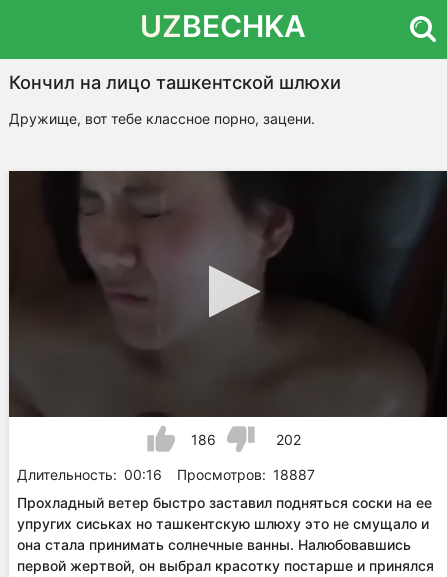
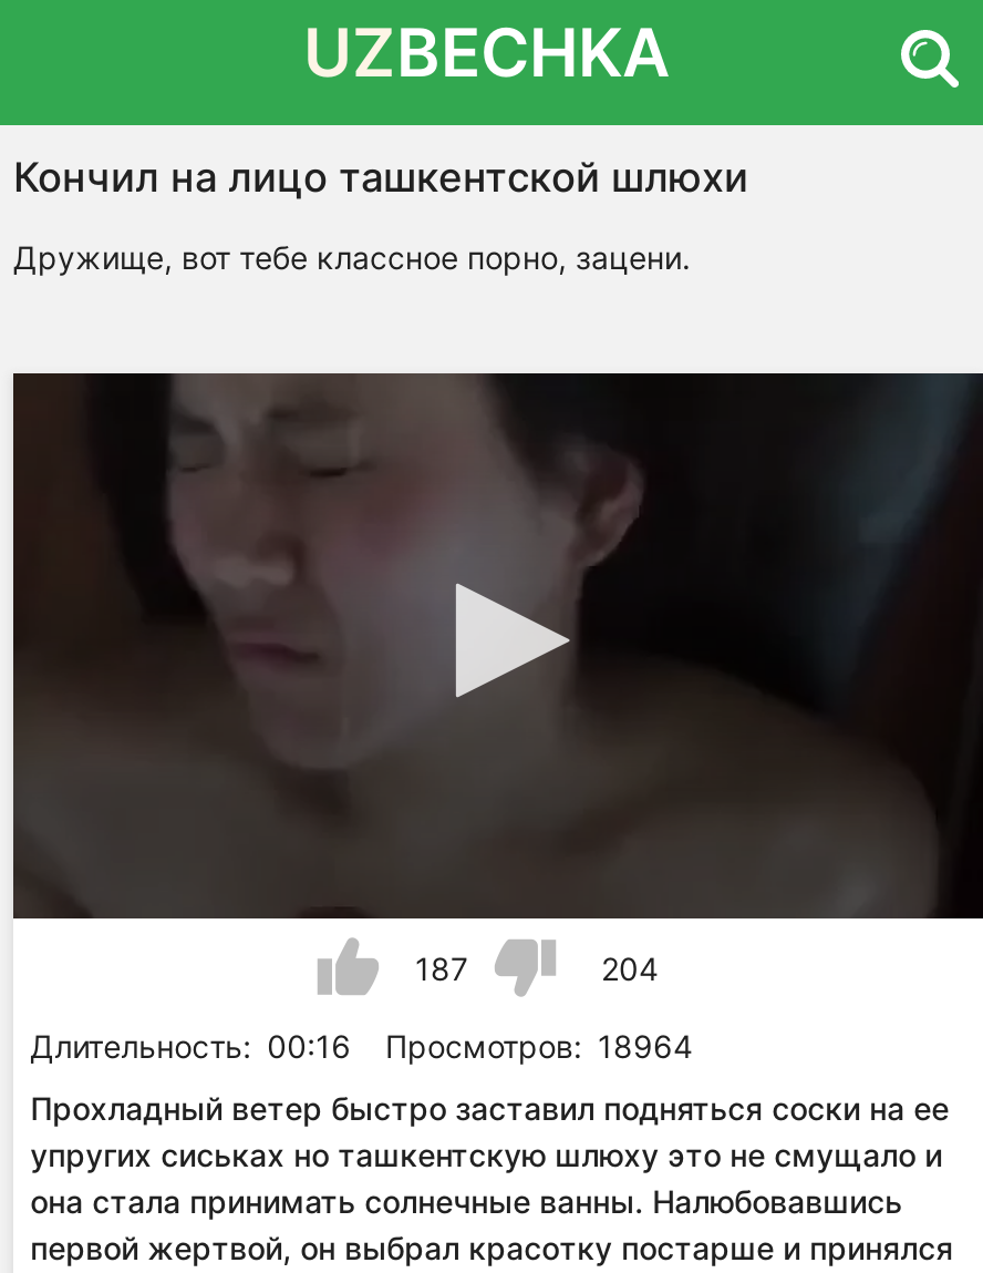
- 186
+ 187

- 202
+ 204

- Длительность: 00:16 Просмотров: 18887
+ Длительность: 00:16 Просмотров: 18964
